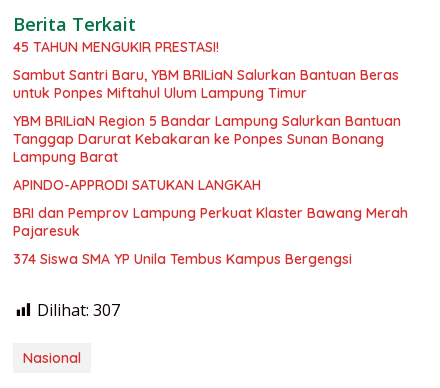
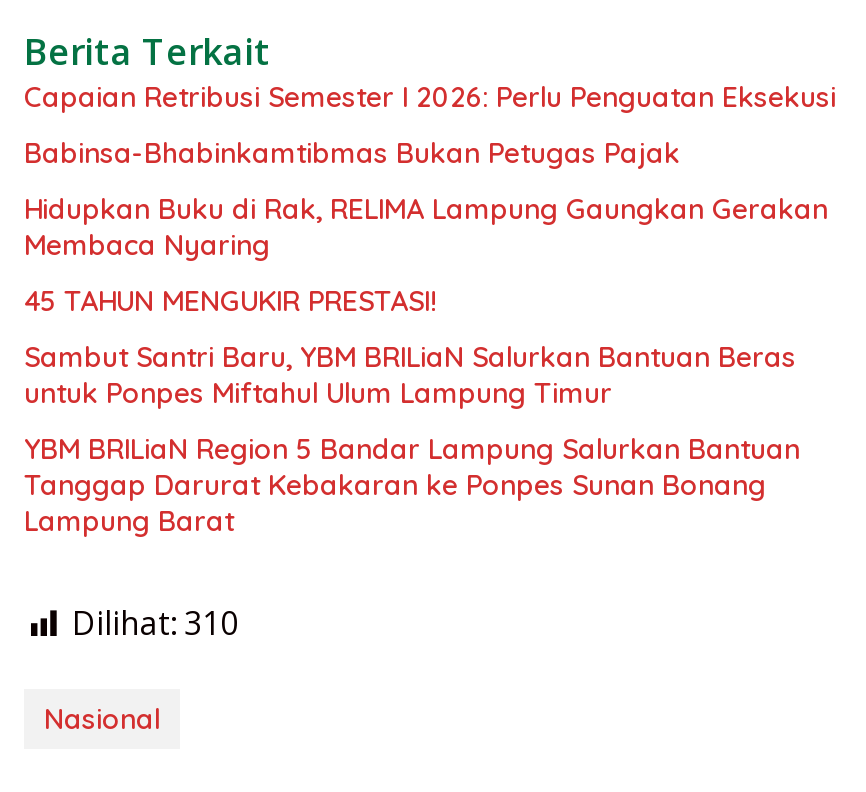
+ Capaian Retribusi Semester I 2026: Perlu Penguatan Eksekusi
+ Babinsa-Bhabinkamtibmas Bukan Petugas Pajak
+ Hidupkan Buku di Rak, RELIMA Lampung Gaungkan Gerakan
+ Membaca Nyaring

moved down: 45 TAHUN MENGUKIR PRESTASI! | Sambut Santri Baru, YBM BRILiaN Salurkan Bantuan Beras | untuk Ponpes Miftahul Ulum Lampung Timur | YBM BRILiaN Region 5 Bandar Lampung Salurkan Bantuan | Tanggap Darurat Kebakaran ke Ponpes Sunan Bonang | Lampung Barat

- APINDO-APPRODI SATUKAN LANGKAH
- BRI dan Pemprov Lampung Perkuat Klaster Bawang Merah
- Pajaresuk
- 374 Siswa SMA YP Unila Tembus Kampus Bergengsi
- Dilihat: 307
+ Dilihat: 310
